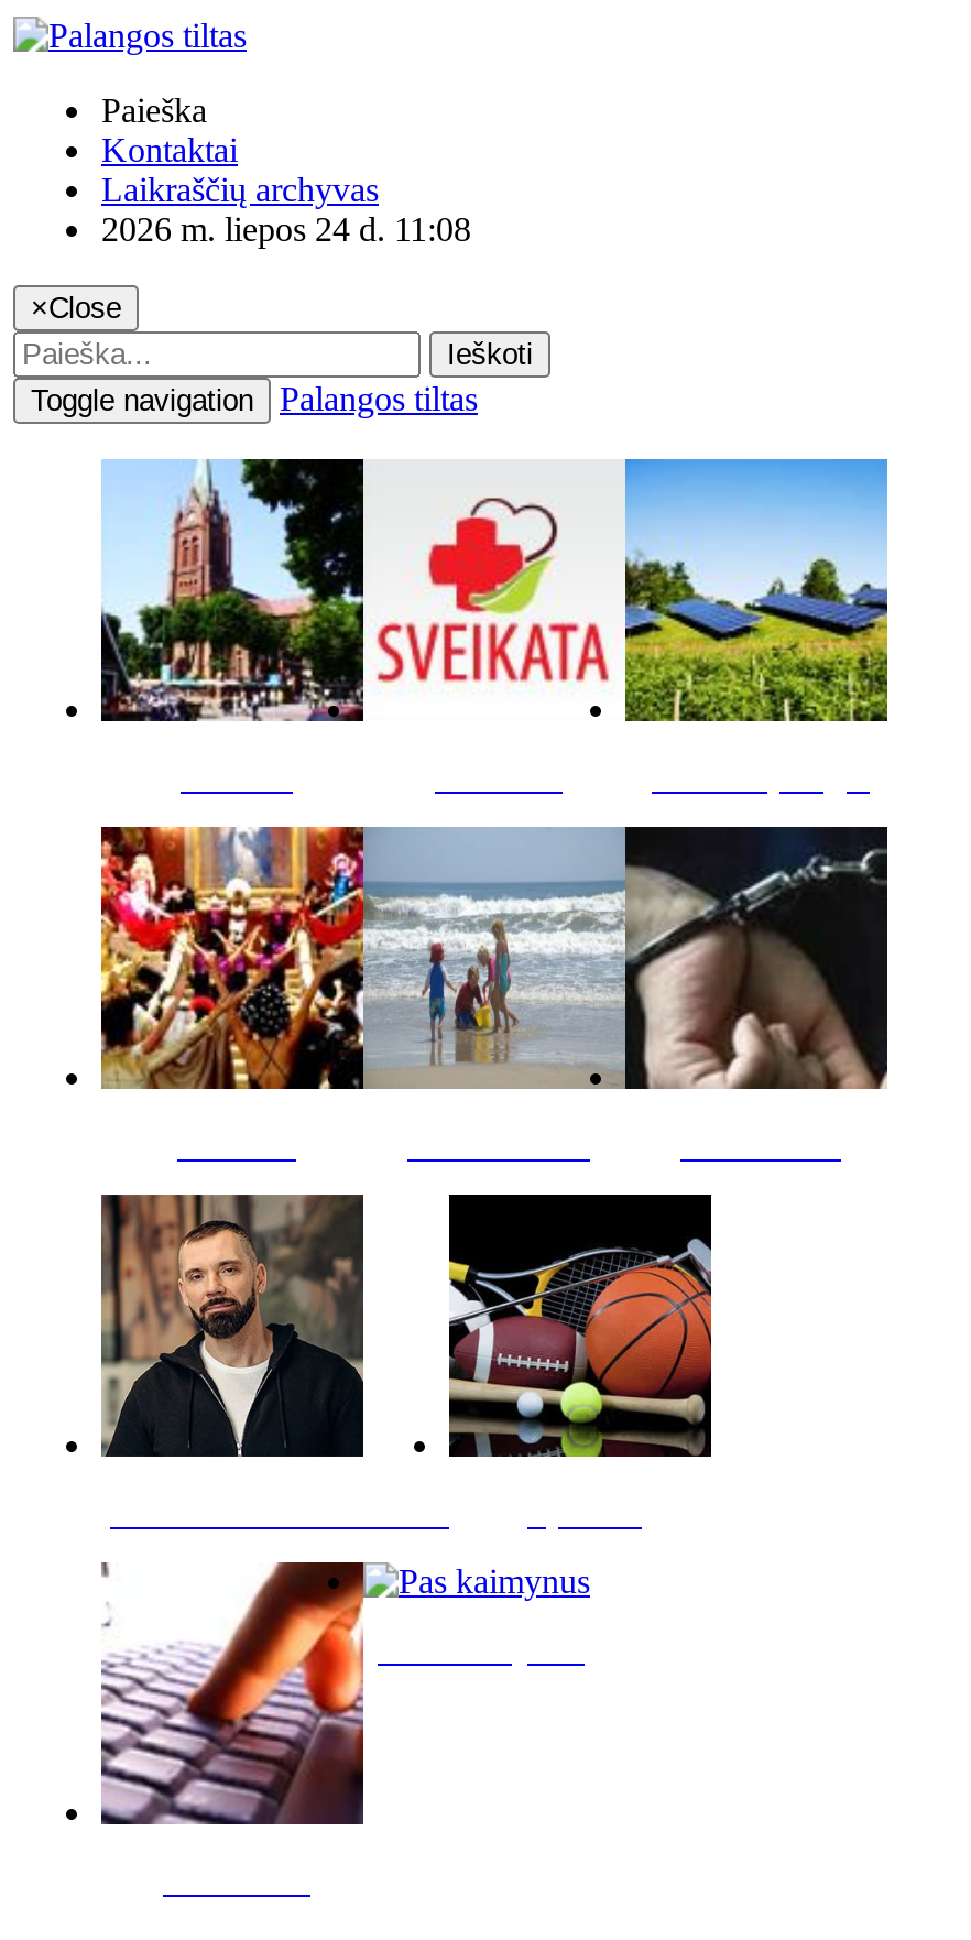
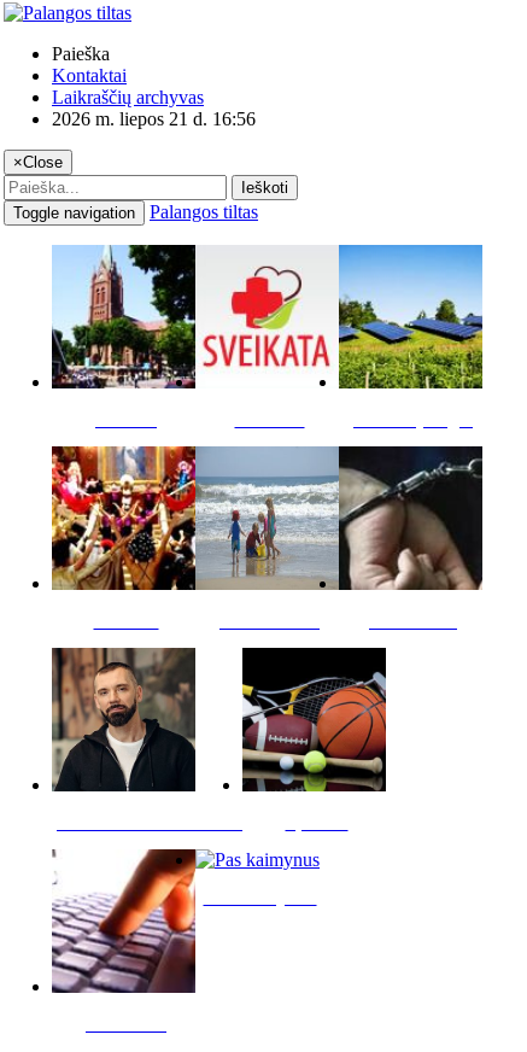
- 2026 m. liepos 24 d. 11:08
+ 2026 m. liepos 21 d. 16:56
